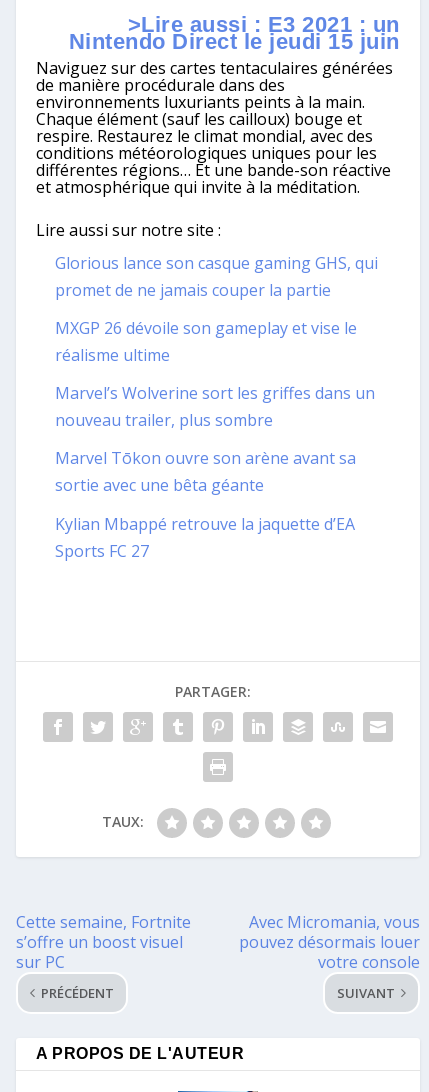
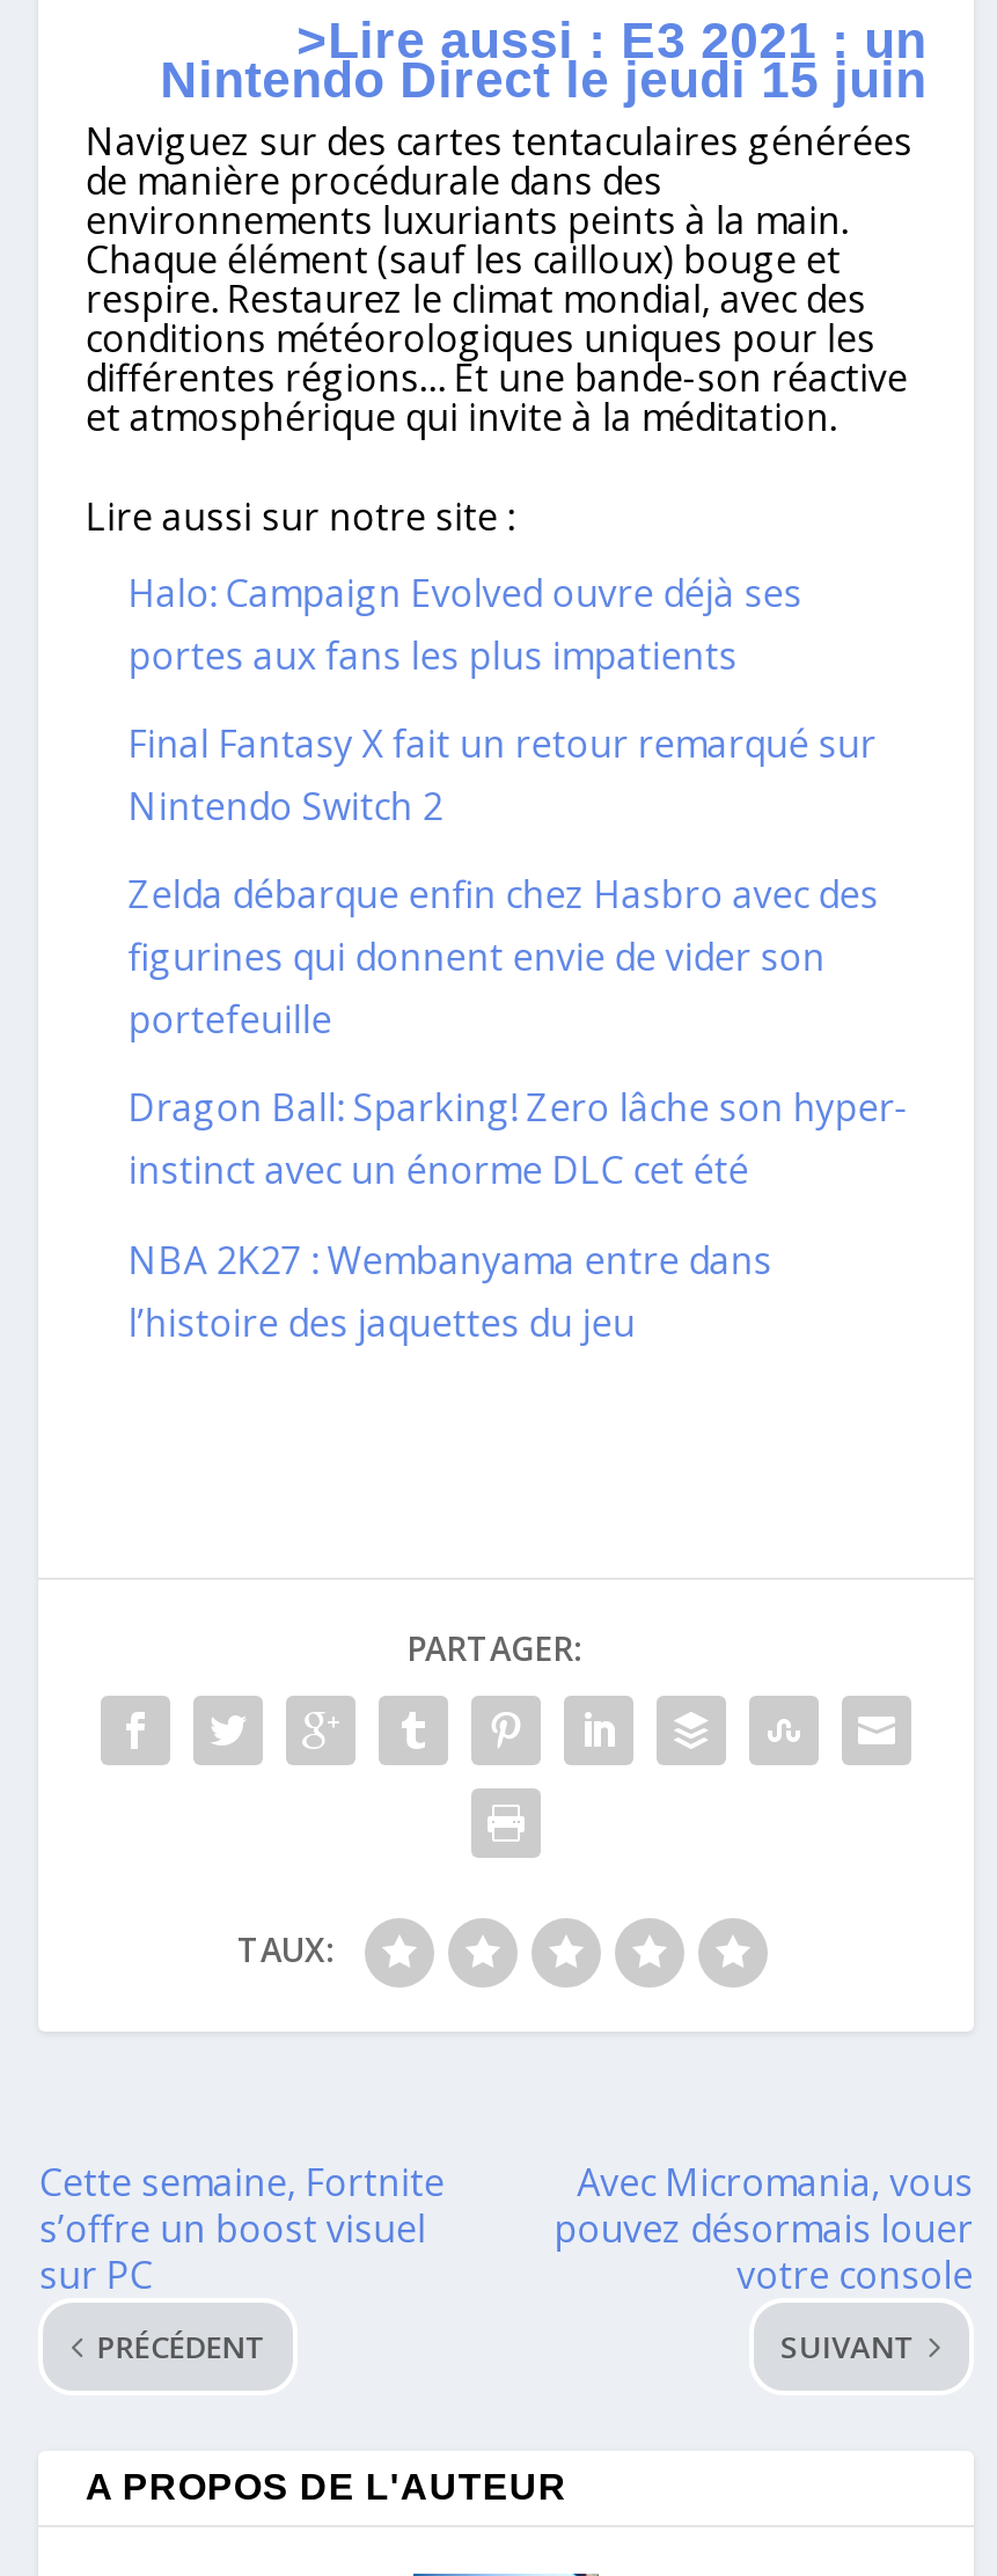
- Glorious lance son casque gaming GHS, qui
- promet de ne jamais couper la partie
+ Halo: Campaign Evolved ouvre déjà ses
+ portes aux fans les plus impatients

- MXGP 26 dévoile son gameplay et vise le
- réalisme ultime
+ Final Fantasy X fait un retour remarqué sur
+ Nintendo Switch 2

- Marvel’s Wolverine sort les griffes dans un
- nouveau trailer, plus sombre
+ Zelda débarque enfin chez Hasbro avec des
+ figurines qui donnent envie de vider son
+ portefeuille

- Marvel Tōkon ouvre son arène avant sa
- sortie avec une bêta géante
+ Dragon Ball: Sparking! Zero lâche son hyper-
+ instinct avec un énorme DLC cet été

- Kylian Mbappé retrouve la jaquette d’EA
- Sports FC 27
+ NBA 2K27 : Wembanyama entre dans
+ l’histoire des jaquettes du jeu
